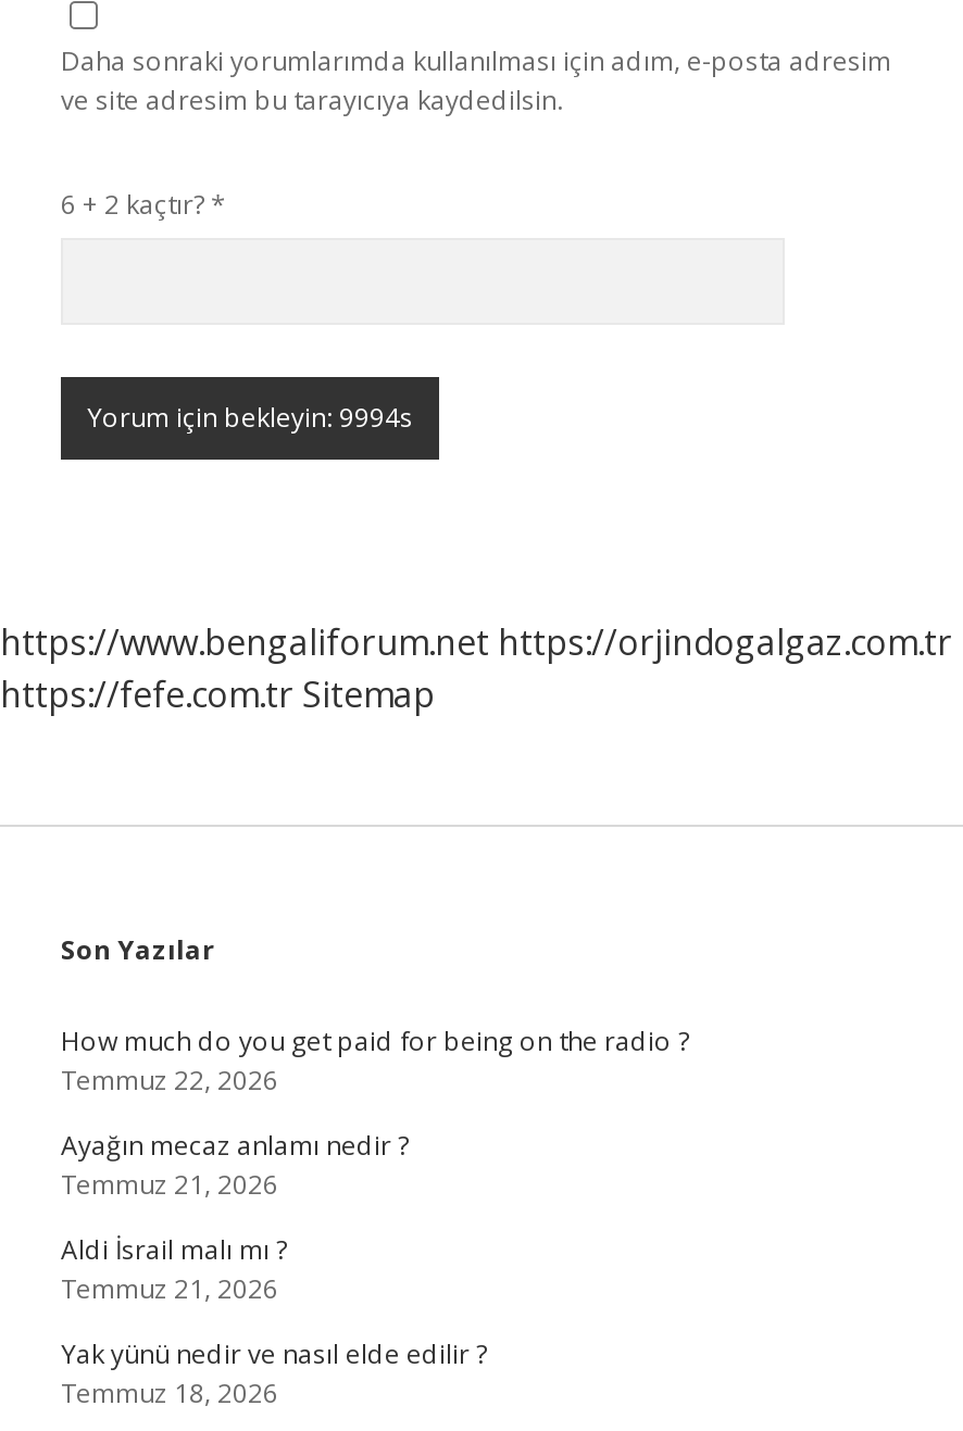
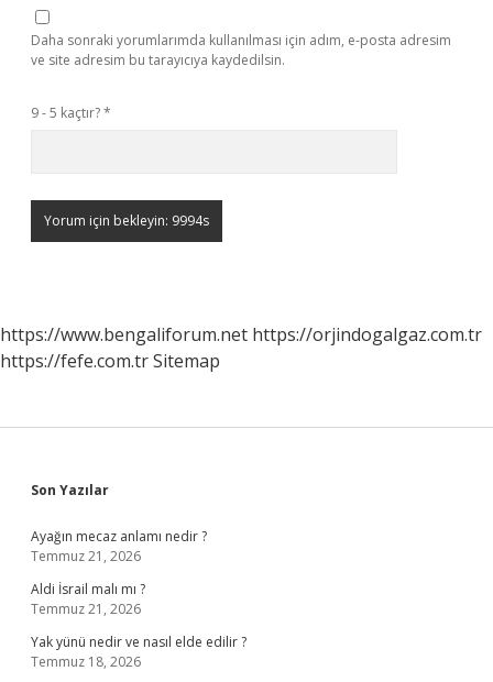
- 6 + 2 kaçtır? *
+ 9 - 5 kaçtır? *

- How much do you get paid for being on the radio ?
- Temmuz 22, 2026
